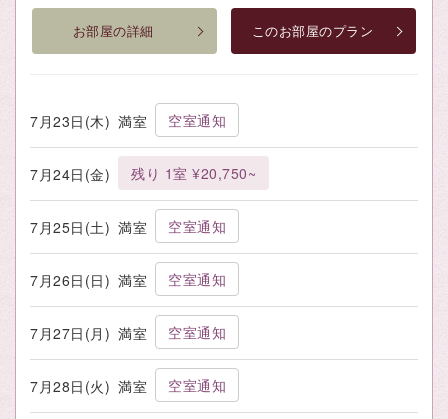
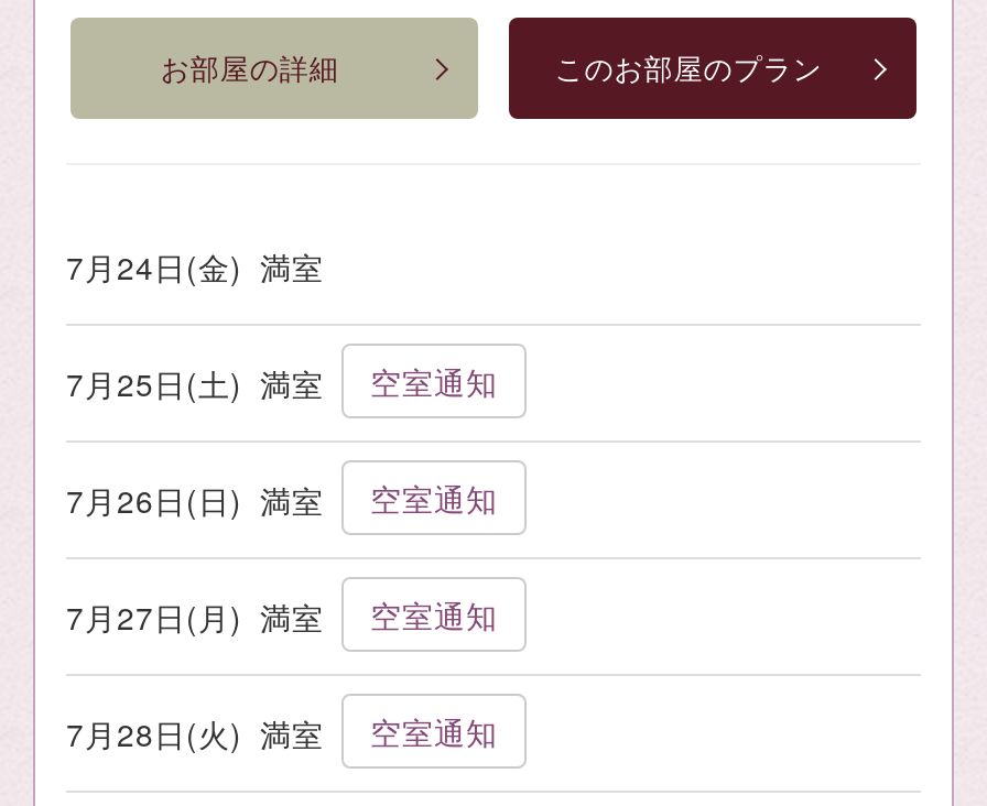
- 7月23日(木) 満室
- 空室通知
- 7月24日(金)
- 残り 1室 ¥20,750~
+ 7月24日(金) 満室
